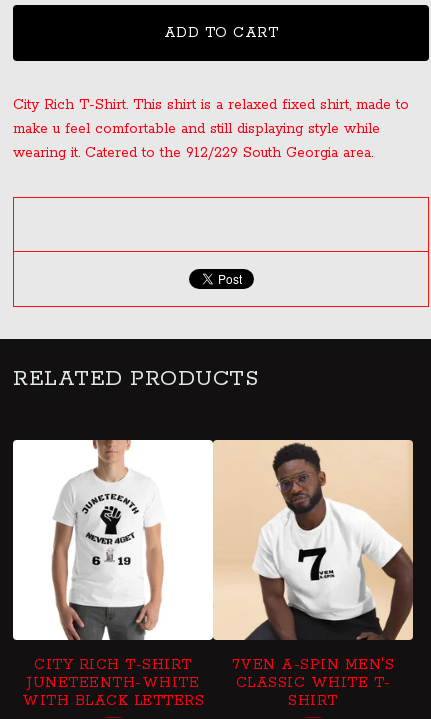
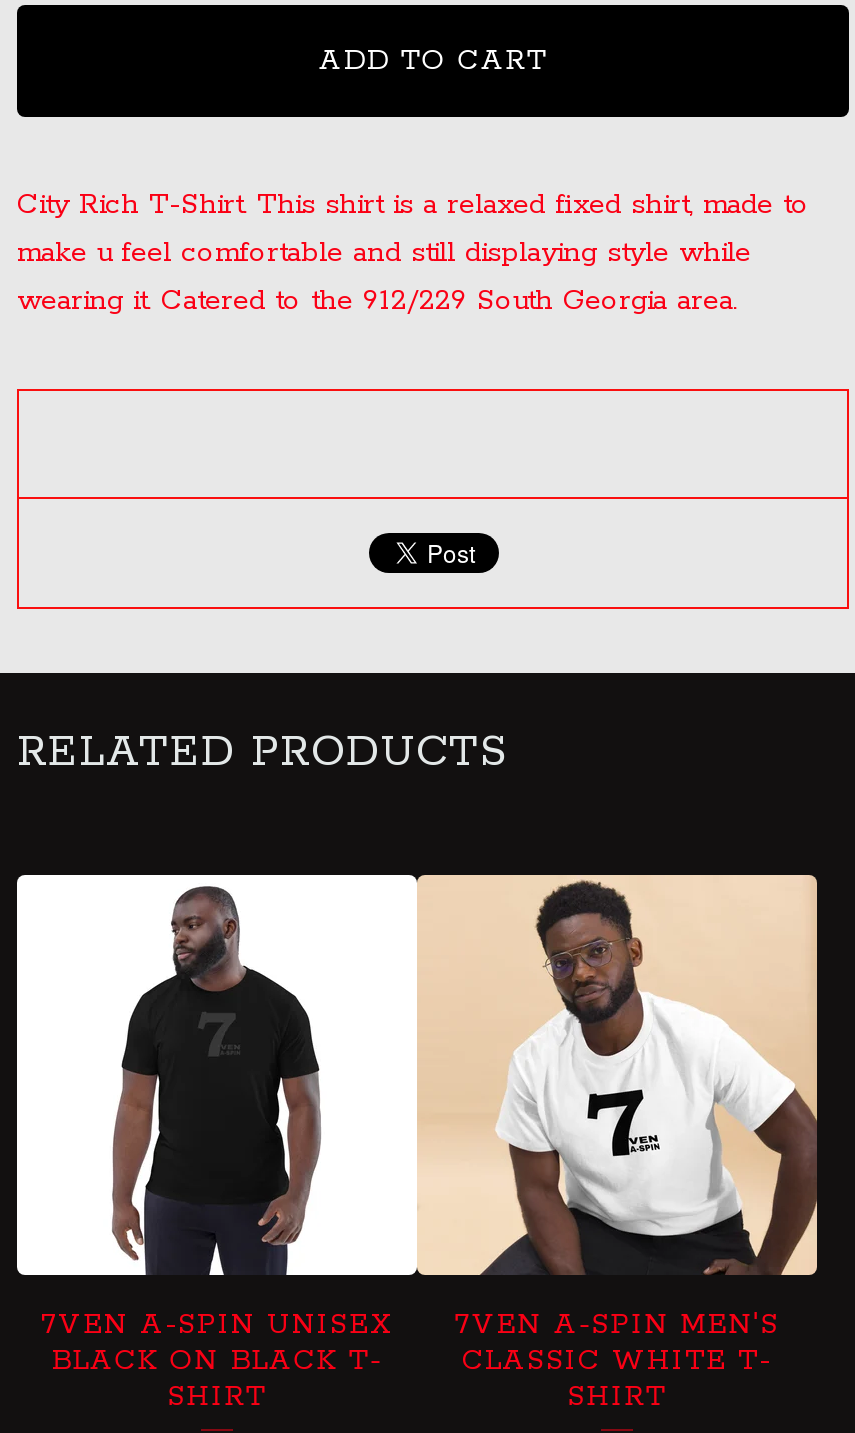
- [image]
- CITY RICH T-SHIRT
- JUNETEENTH-WHITE
- WITH BLACK LETTERS
+ [image]
+ 7VEN A-SPIN UNISEX
+ BLACK ON BLACK T-
+ SHIRT
